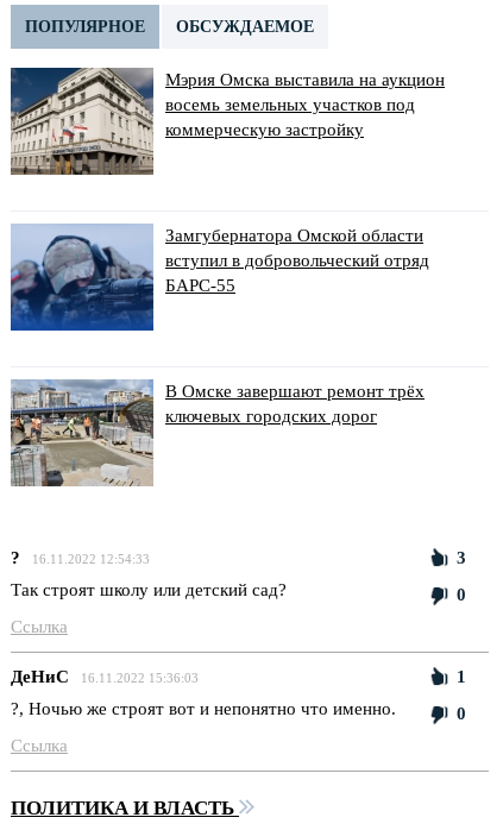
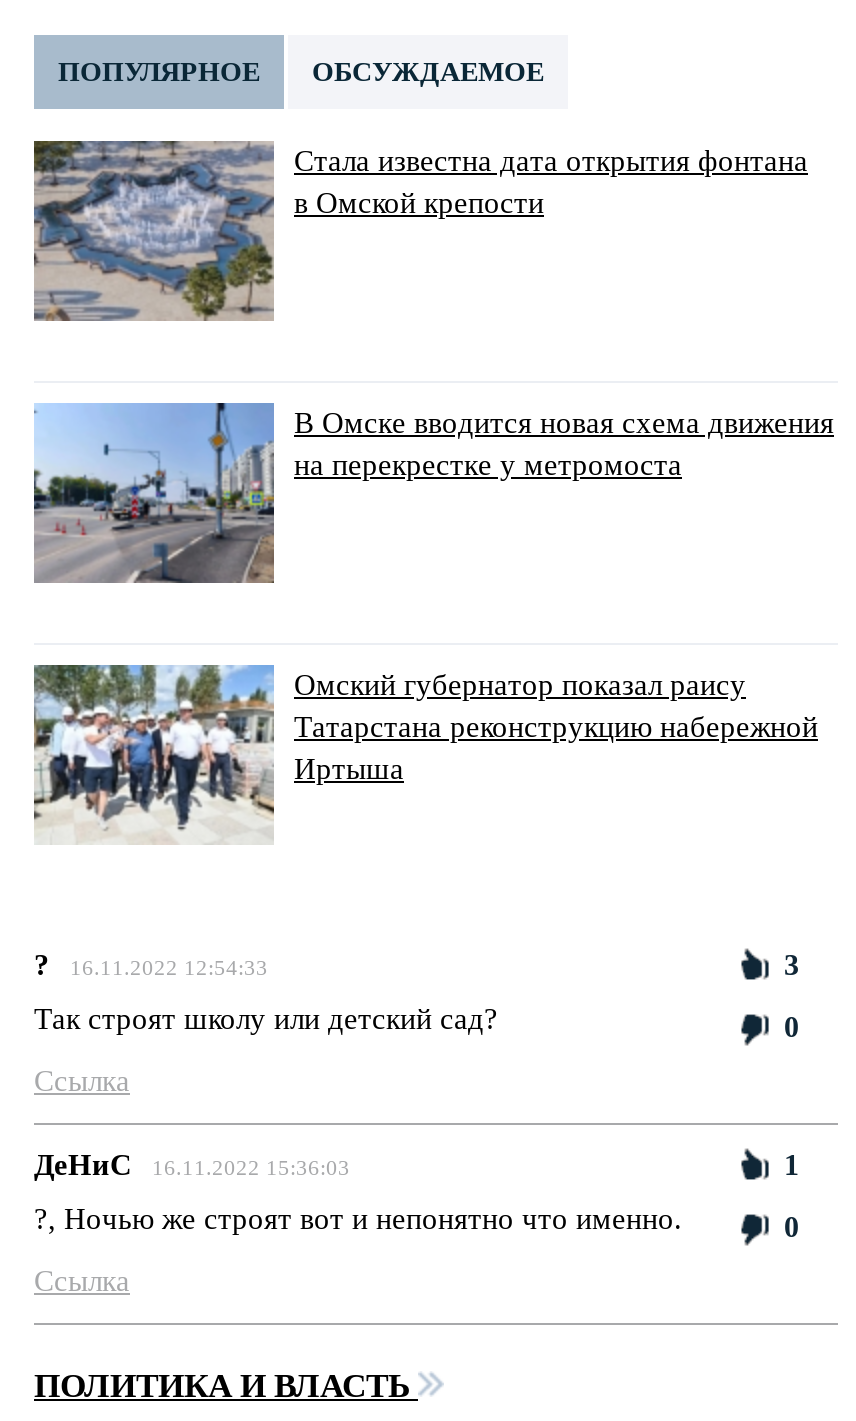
- [image]
- Мэрия Омска выставила на аукцион
- восемь земельных участков под
- коммерческую застройку
+ [image]
+ Стала известна дата открытия фонтана
+ в Омской крепости

- [image]
- Замгубернатора Омской области
- вступил в добровольческий отряд
- БАРС-55
+ [image]
+ В Омске вводится новая схема движения
+ на перекрестке у метромоста

- [image]
- В Омске завершают ремонт трёх
- ключевых городских дорог
+ [image]
+ Омский губернатор показал раису
+ Татарстана реконструкцию набережной
+ Иртыша
